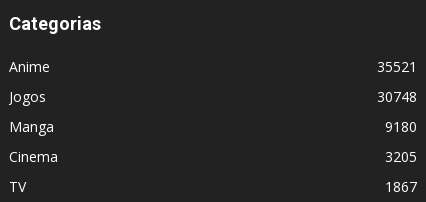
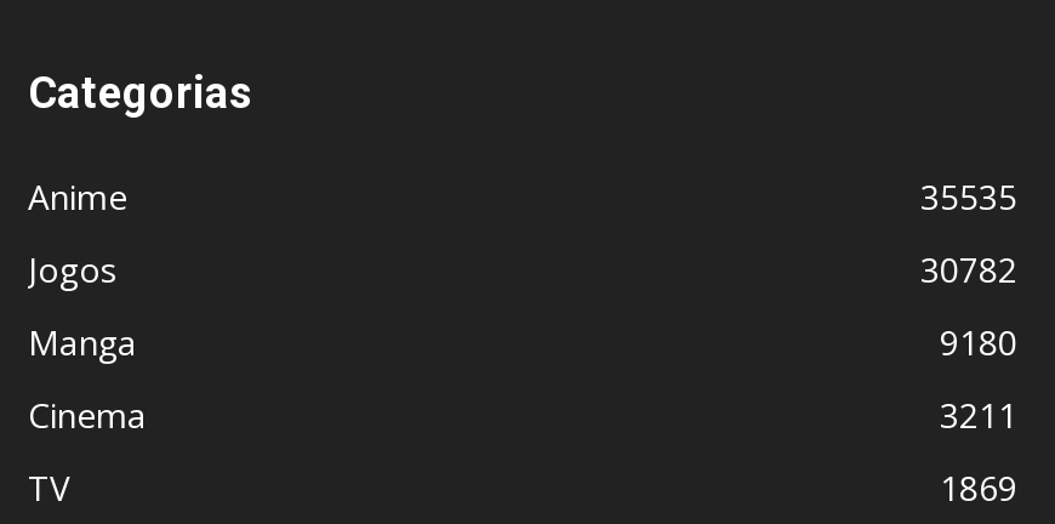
- 35521
+ 35535

- 30748
+ 30782

- 3205
+ 3211

- 1867
+ 1869
